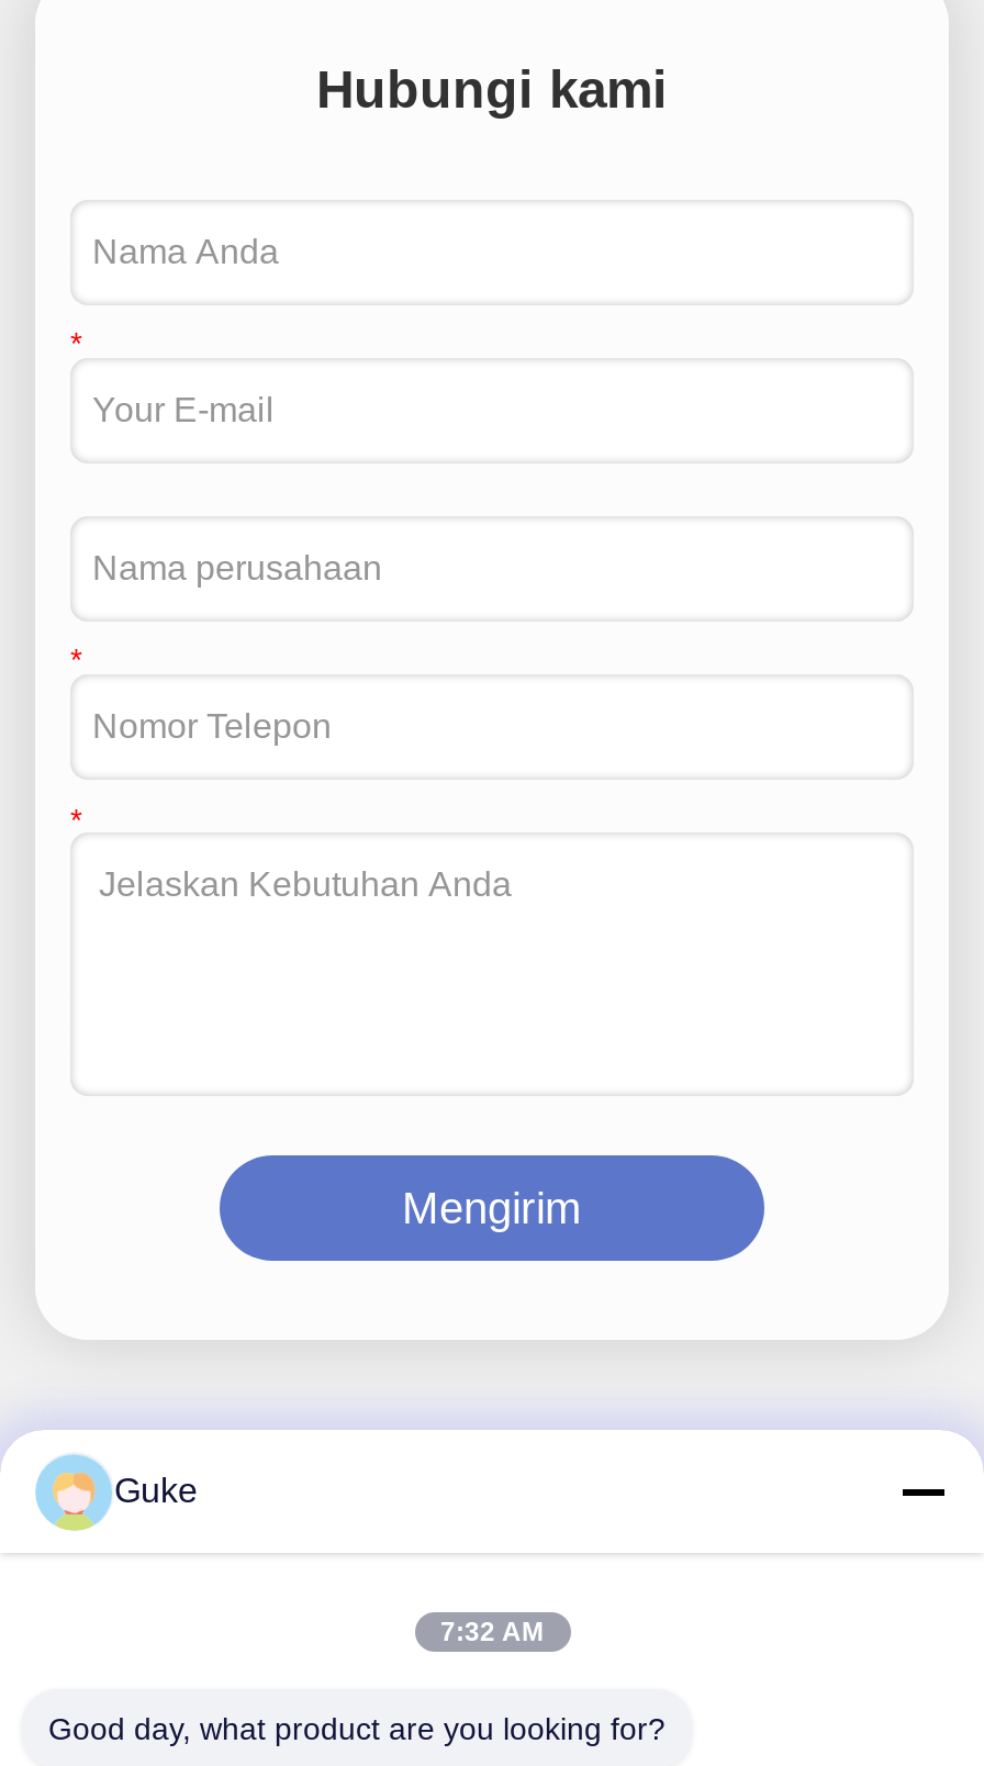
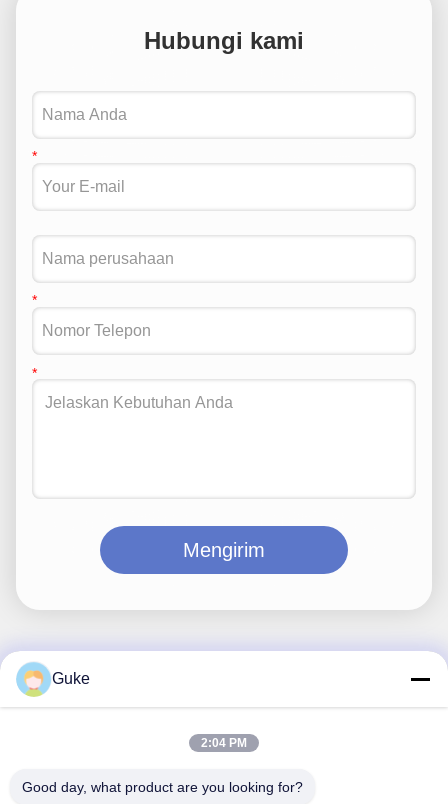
- 7:32 AM
+ 2:04 PM
